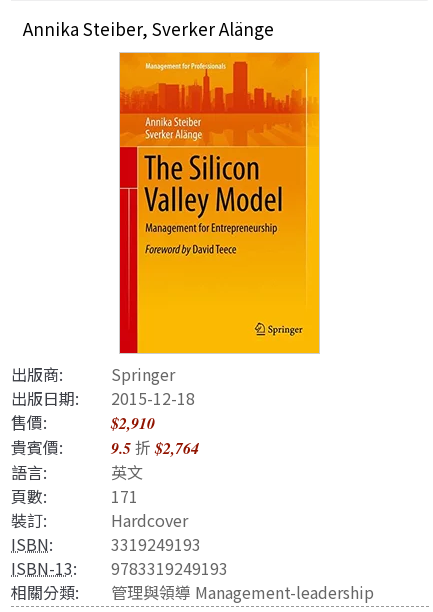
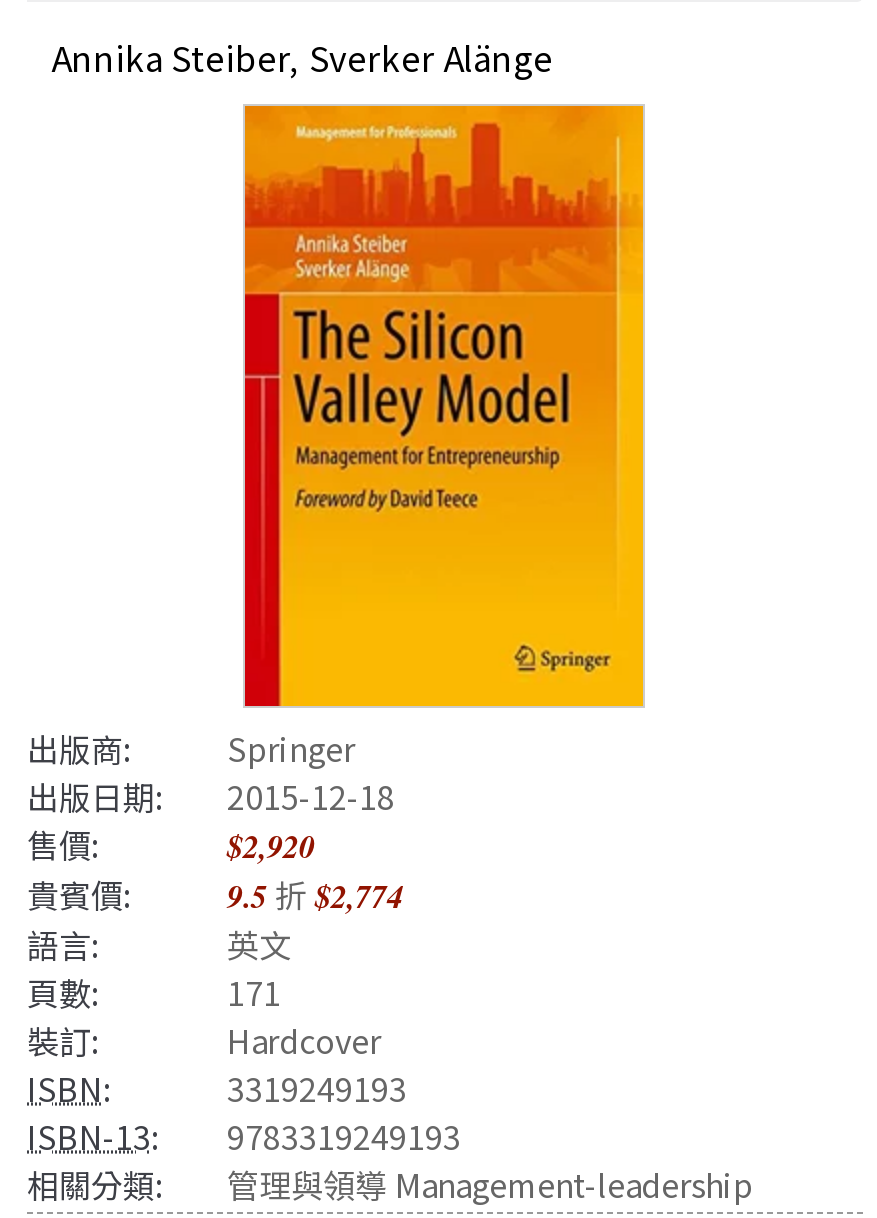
- $2,910
+ $2,920

- 貴賓價: 9.5折$2,764
+ 貴賓價: 9.5折$2,774
